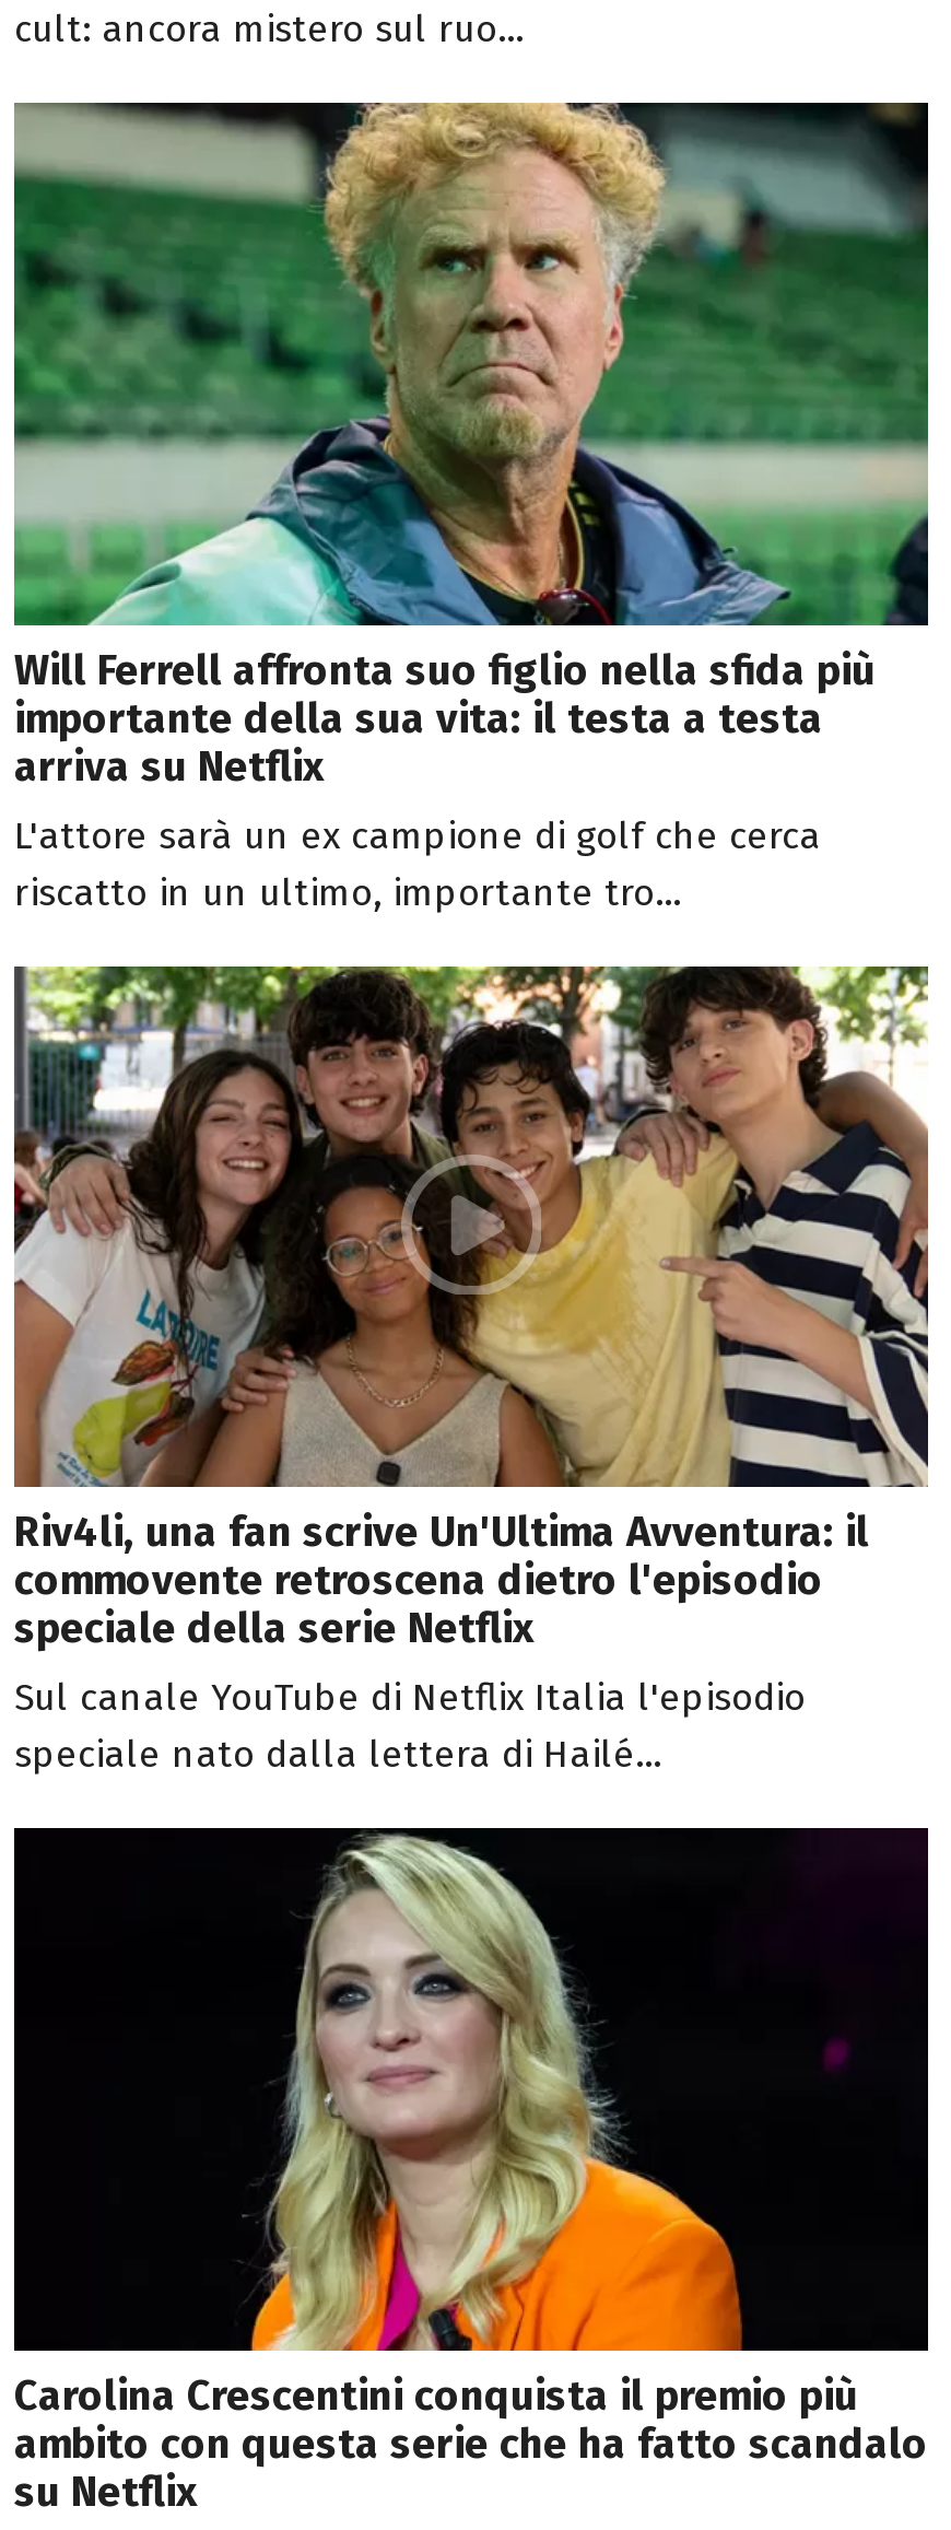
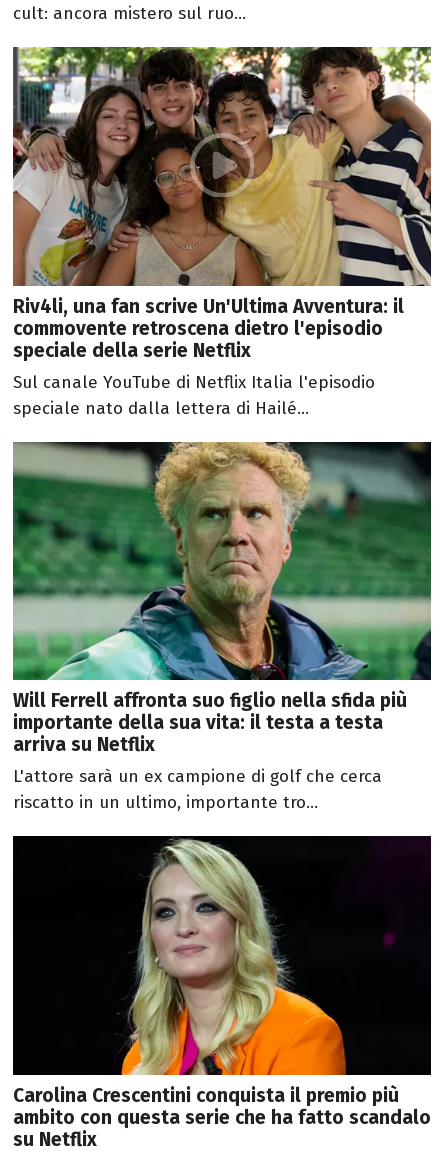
moved down: [image] | Will Ferrell affronta suo figlio nella sfida più | importante della sua vita: il testa a testa | arriva su Netflix | L'attore sarà un ex campione di golf che cerca | riscatto in un ultimo, importante tro...

moved up: [image] | Riv4li, una fan scrive Un'Ultima Avventura: il | commovente retroscena dietro l'episodio | speciale della serie Netflix | Sul canale YouTube di Netflix Italia l'episodio | speciale nato dalla lettera di Hailé...
